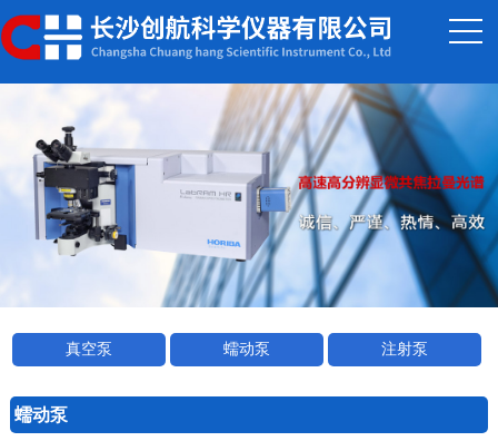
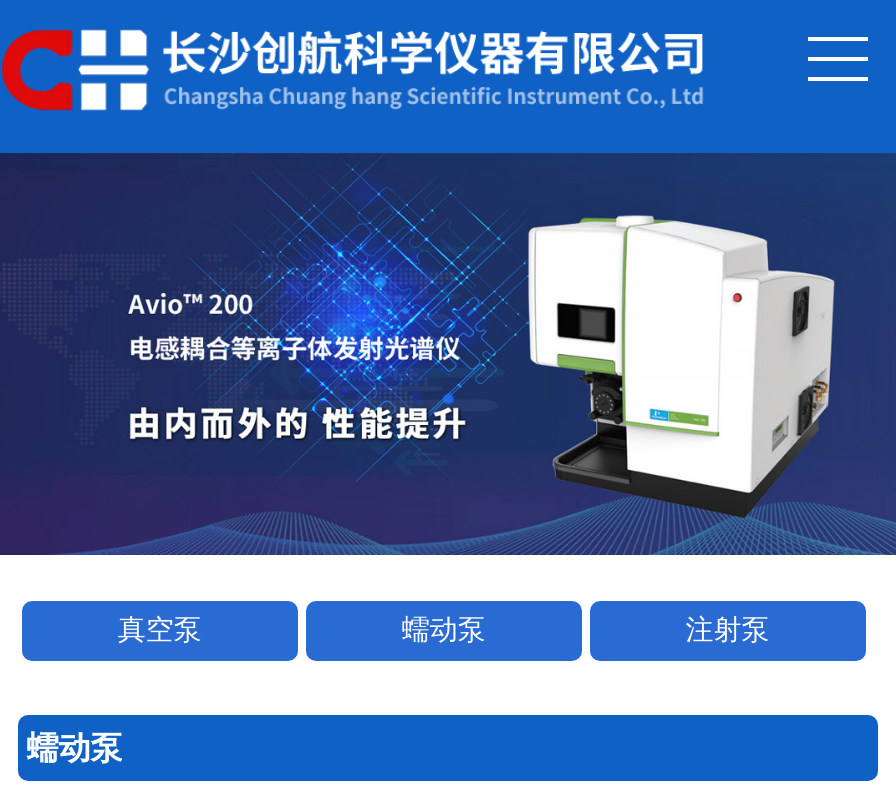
- [image]
+ [image]
